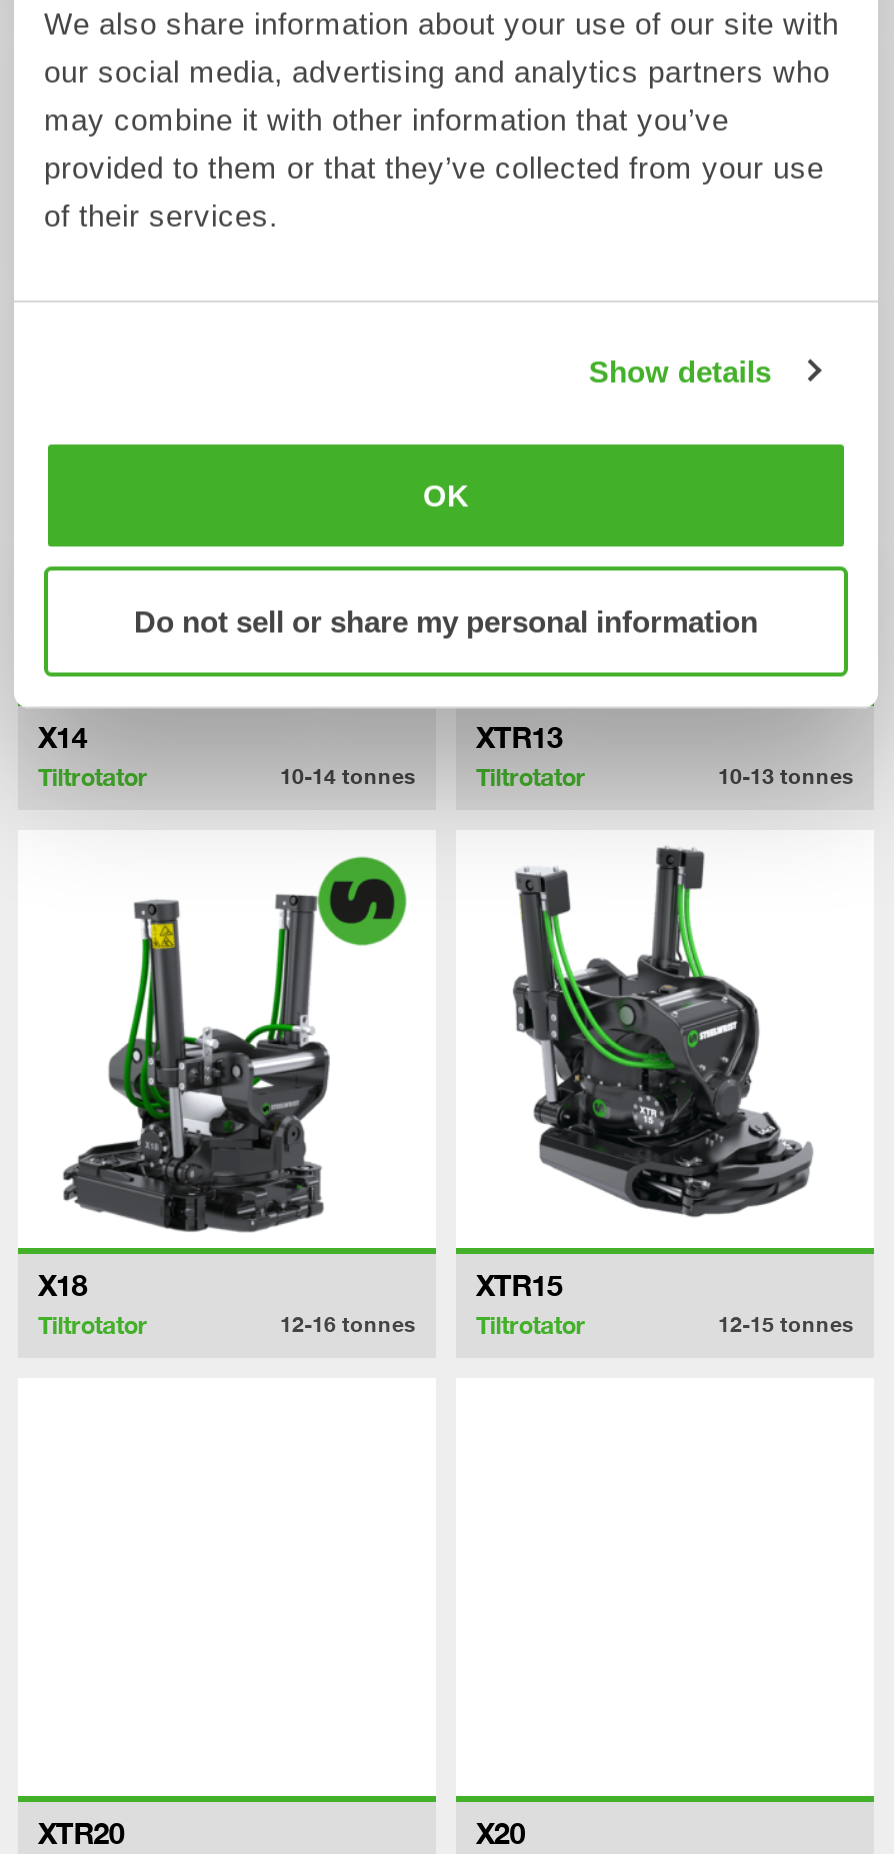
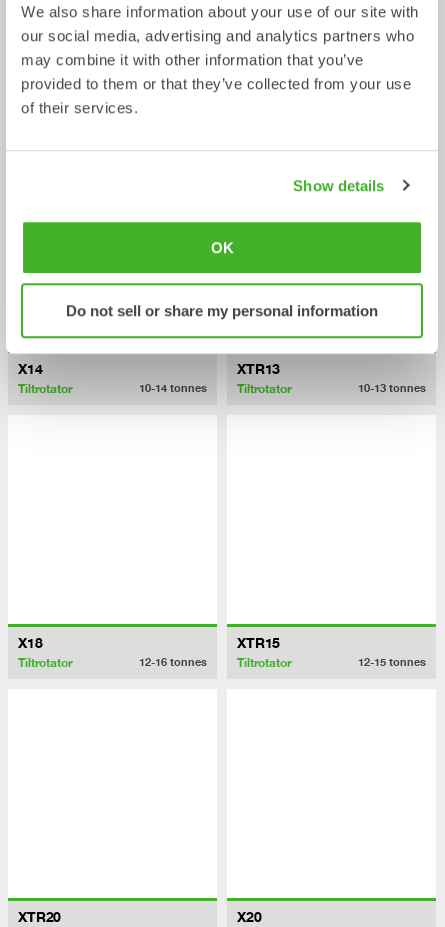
- [image]

- [image]
